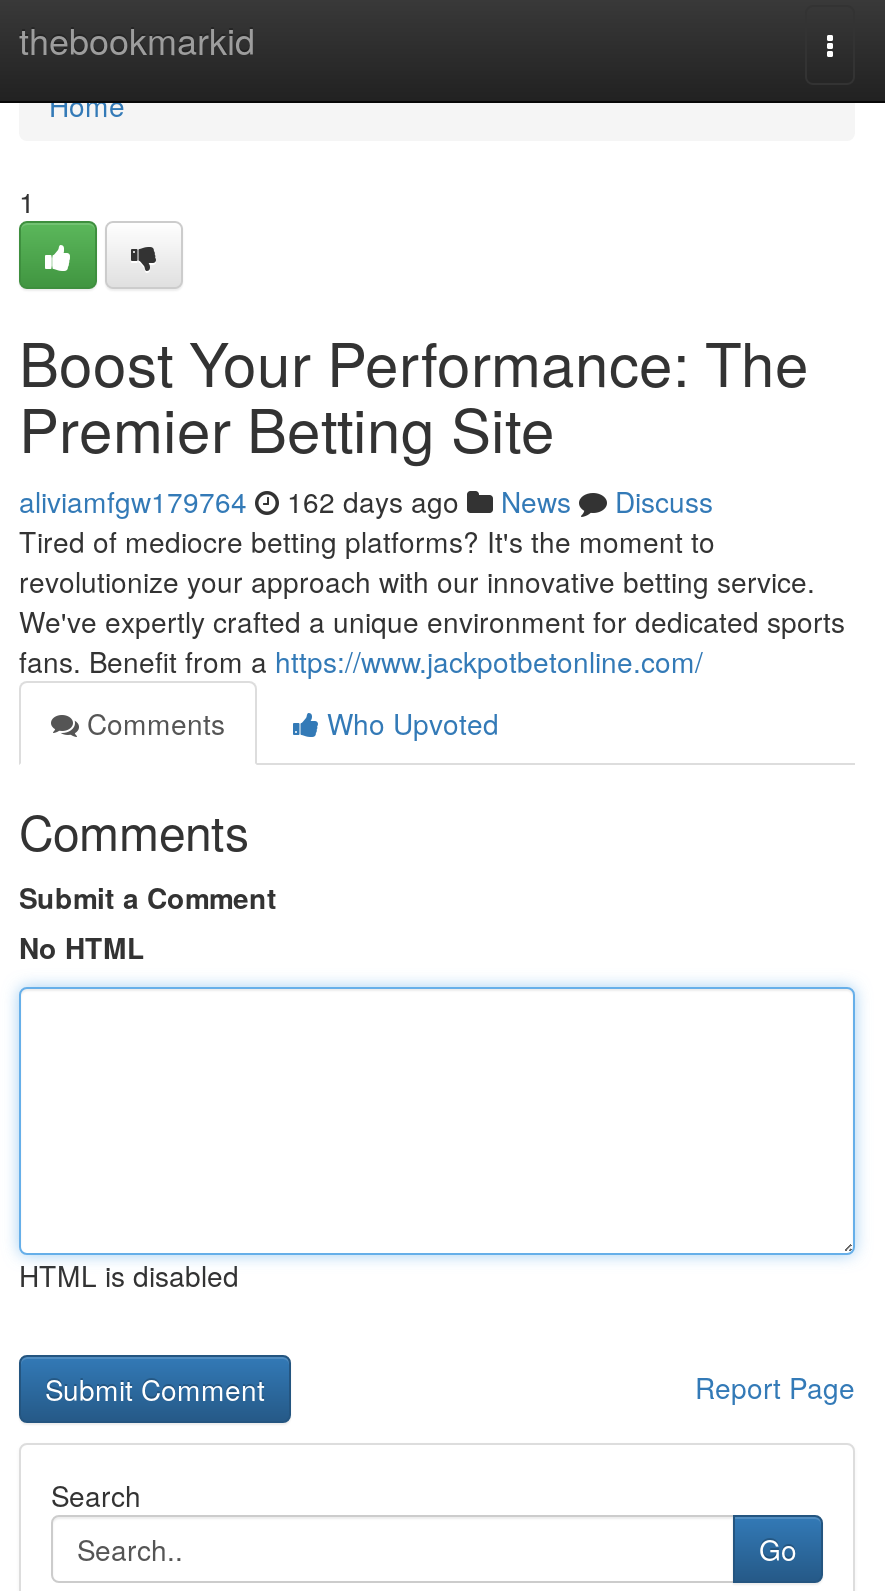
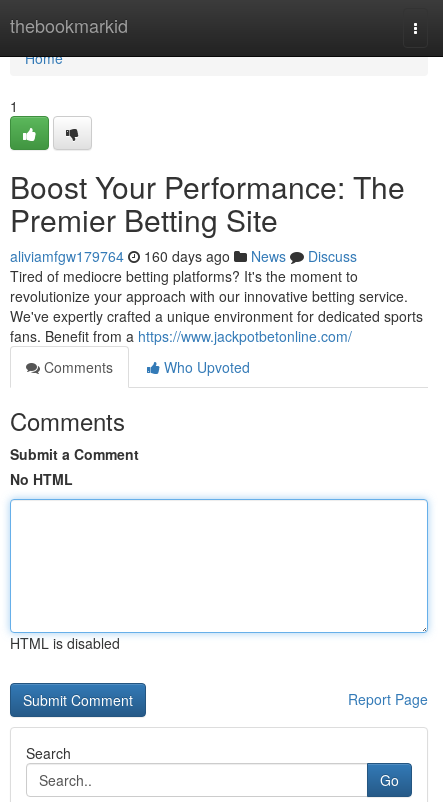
- aliviamfgw179764 162 days ago News Discuss
+ aliviamfgw179764 160 days ago News Discuss
